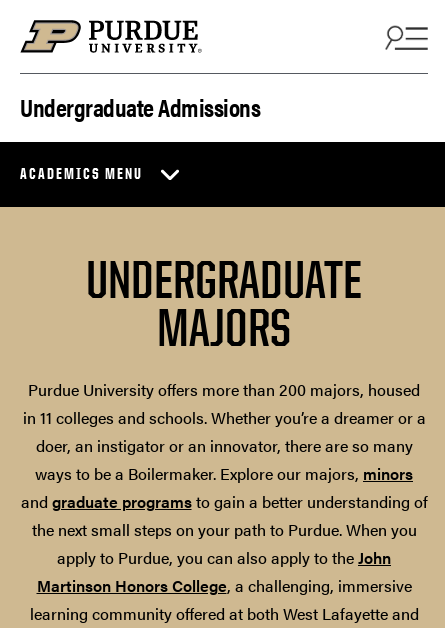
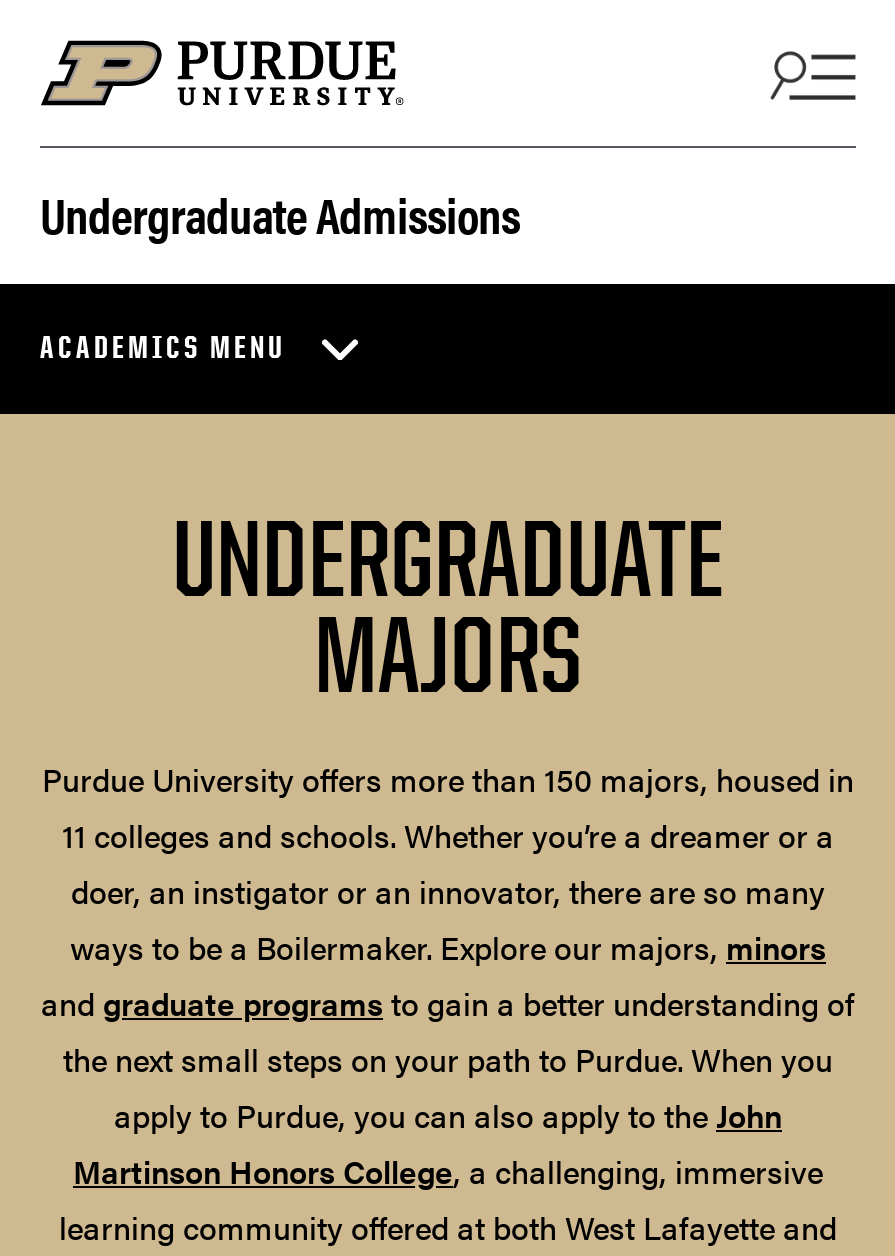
- Purdue University offers more than 200 majors, housed
- in 11 colleges and schools. Whether you’re a dreamer or a
+ Purdue University offers more than 150 majors, housed in
+ 11 colleges and schools. Whether you’re a dreamer or a
